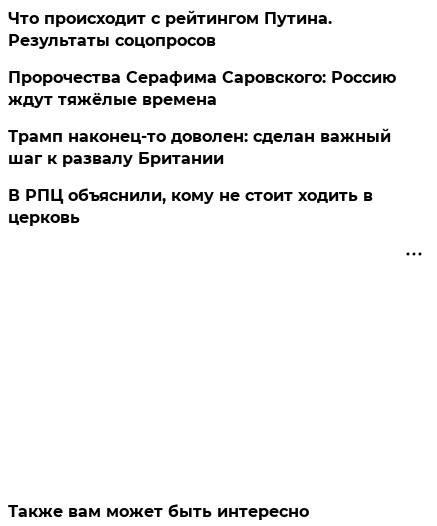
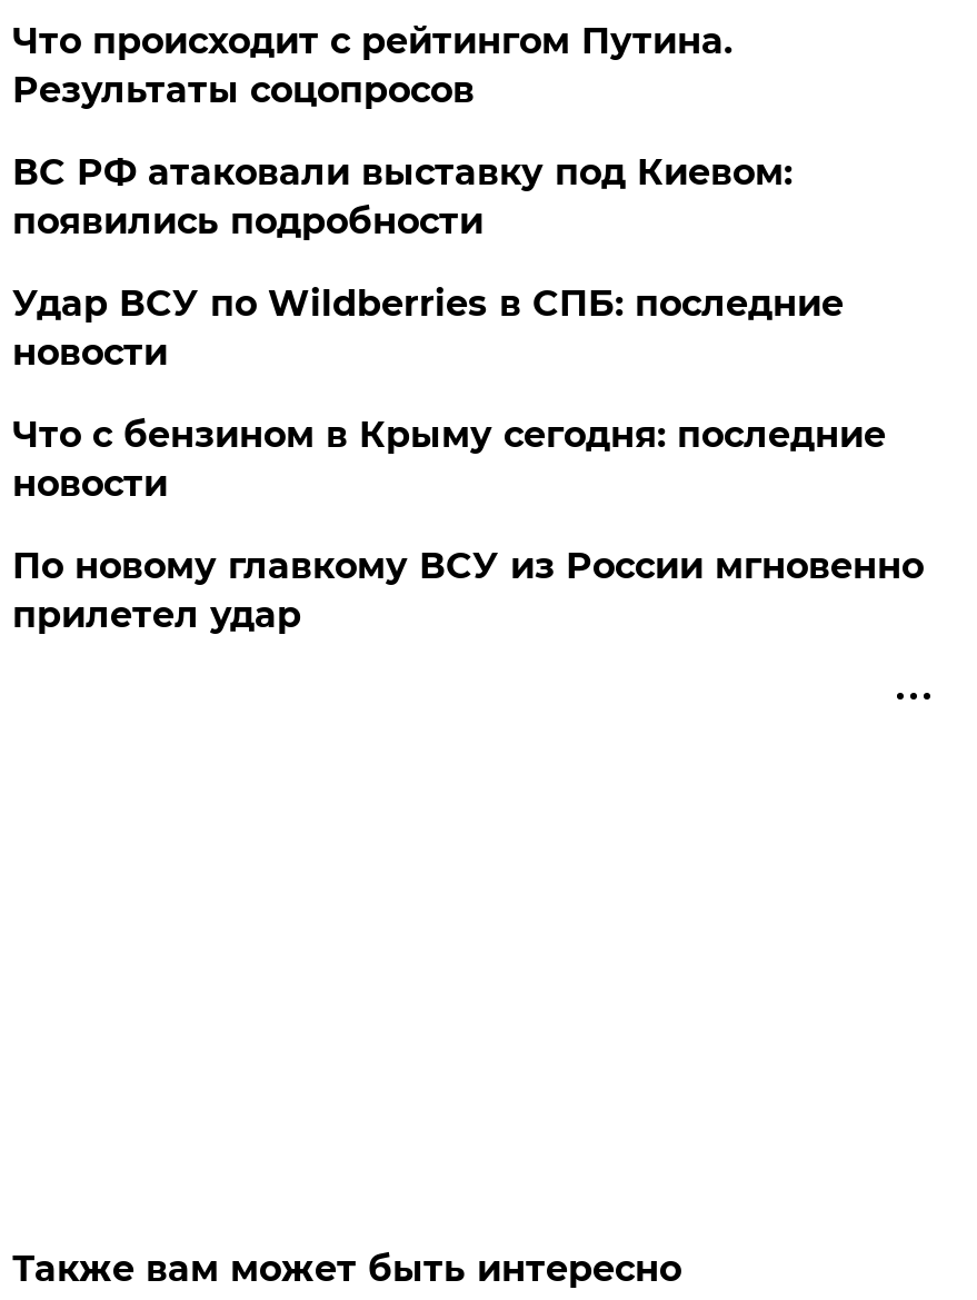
- Пророчества Серафима Саровского: Россию
- ждут тяжёлые времена
- Трамп наконец-то доволен: сделан важный
- шаг к развалу Британии
- В РПЦ объяснили, кому не стоит ходить в
- церковь
+ ВС РФ атаковали выставку под Киевом:
+ появились подробности
+ Удар ВСУ по Wildberries в СПБ: последние
+ новости
+ Что с бензином в Крыму сегодня: последние
+ новости
+ По новому главкому ВСУ из России мгновенно
+ прилетел удар
